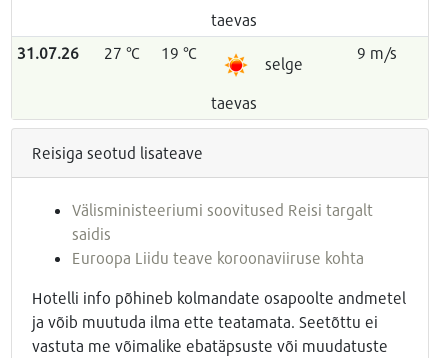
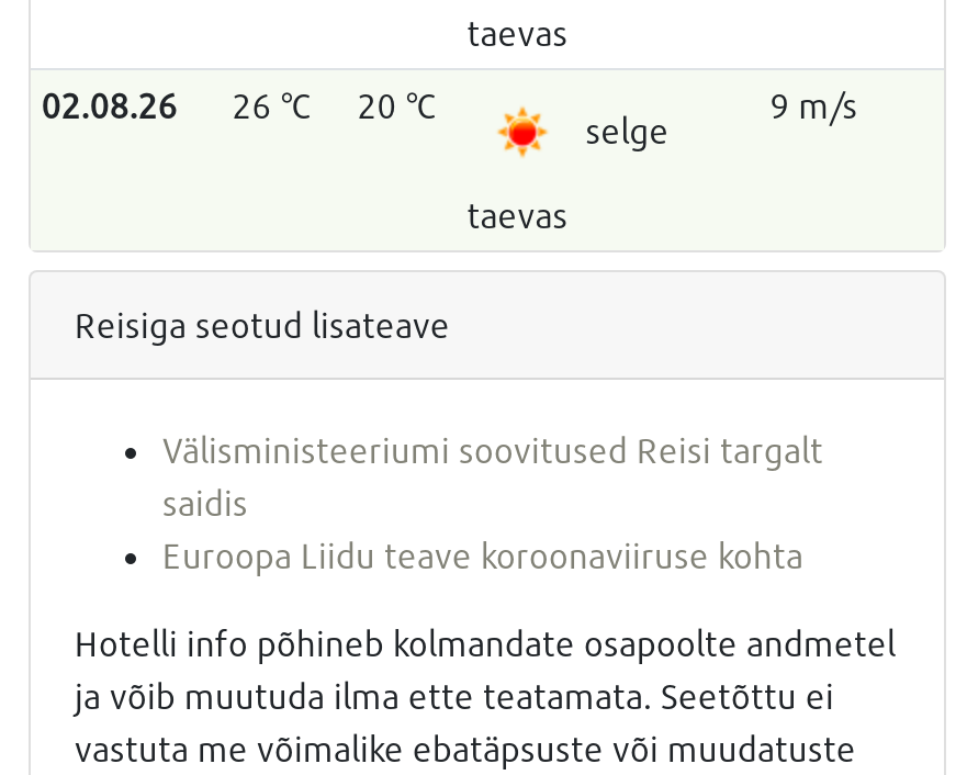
- 31.07.26
+ 02.08.26

- 27 °C
+ 26 °C

- 19 °C
+ 20 °C
